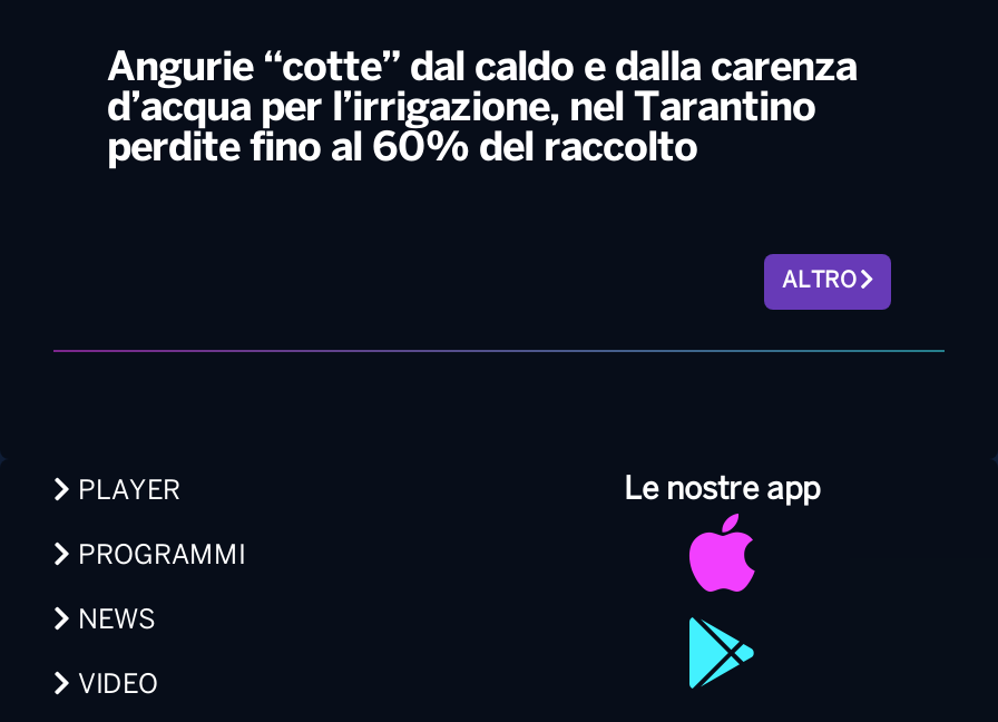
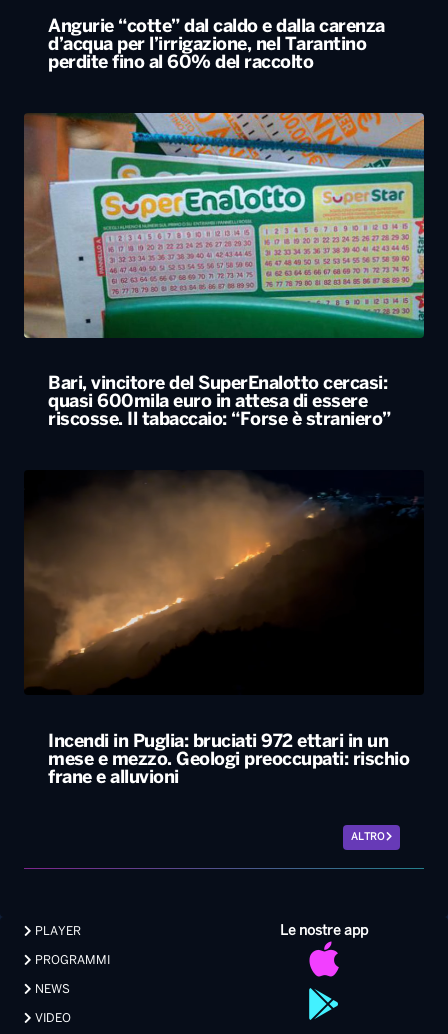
+ [image]
+ Bari, vincitore del SuperEnalotto cercasi:
+ quasi 600mila euro in attesa di essere
+ riscosse. Il tabaccaio: “Forse è straniero”

+ [image]

+ Incendi in Puglia: bruciati 972 ettari in un
+ mese e mezzo. Geologi preoccupati: rischio
+ frane e alluvioni
